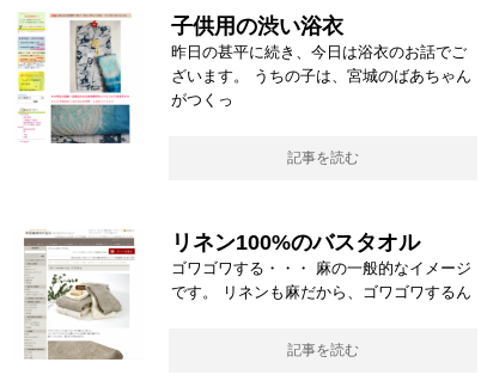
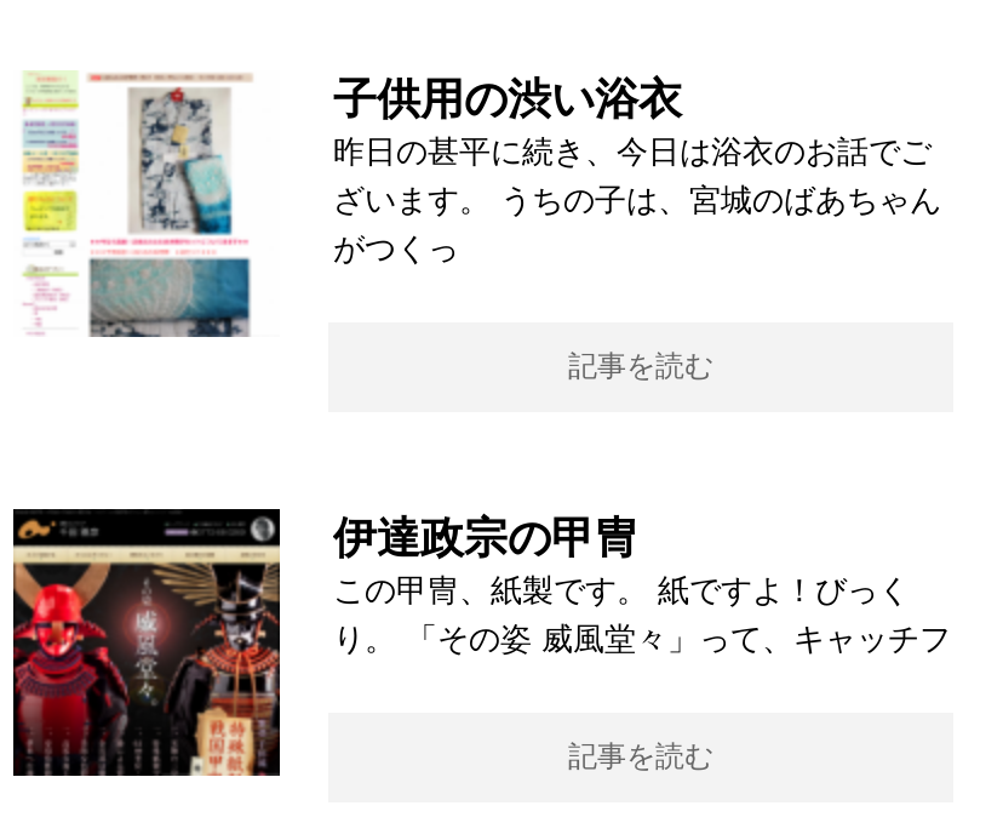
- [image]
- リネン100%のバスタオル
- ゴワゴワする・・・ 麻の一般的なイメージ
- です。 リネンも麻だから、ゴワゴワするん
+ [image]
+ 伊達政宗の甲冑
+ この甲冑、紙製です。 紙ですよ！びっく
+ り。 「その姿 威風堂々」って、キャッチフ
